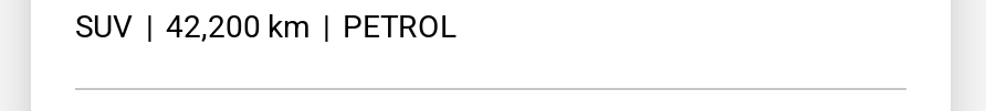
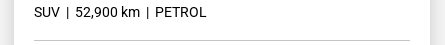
- SUV 42,200 km PETROL
+ SUV 52,900 km PETROL
